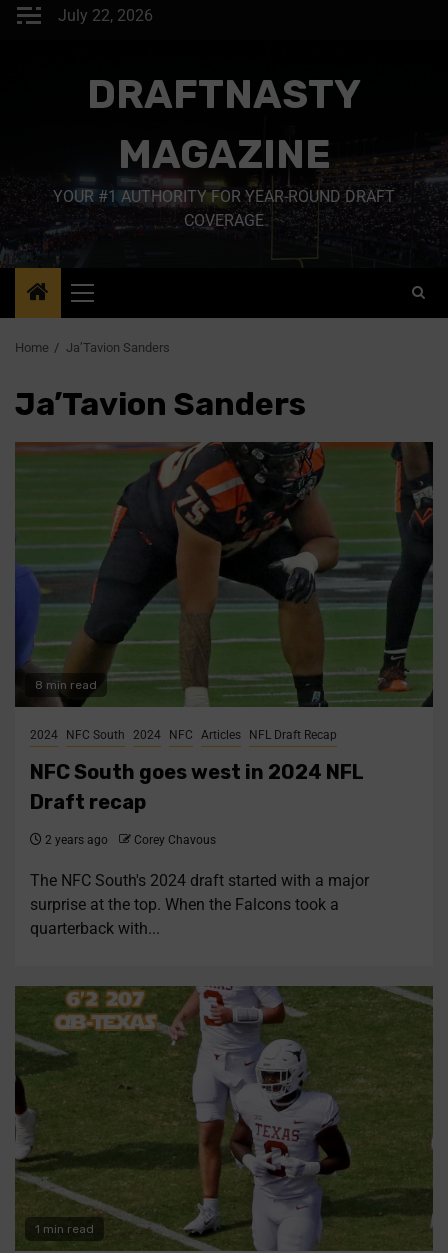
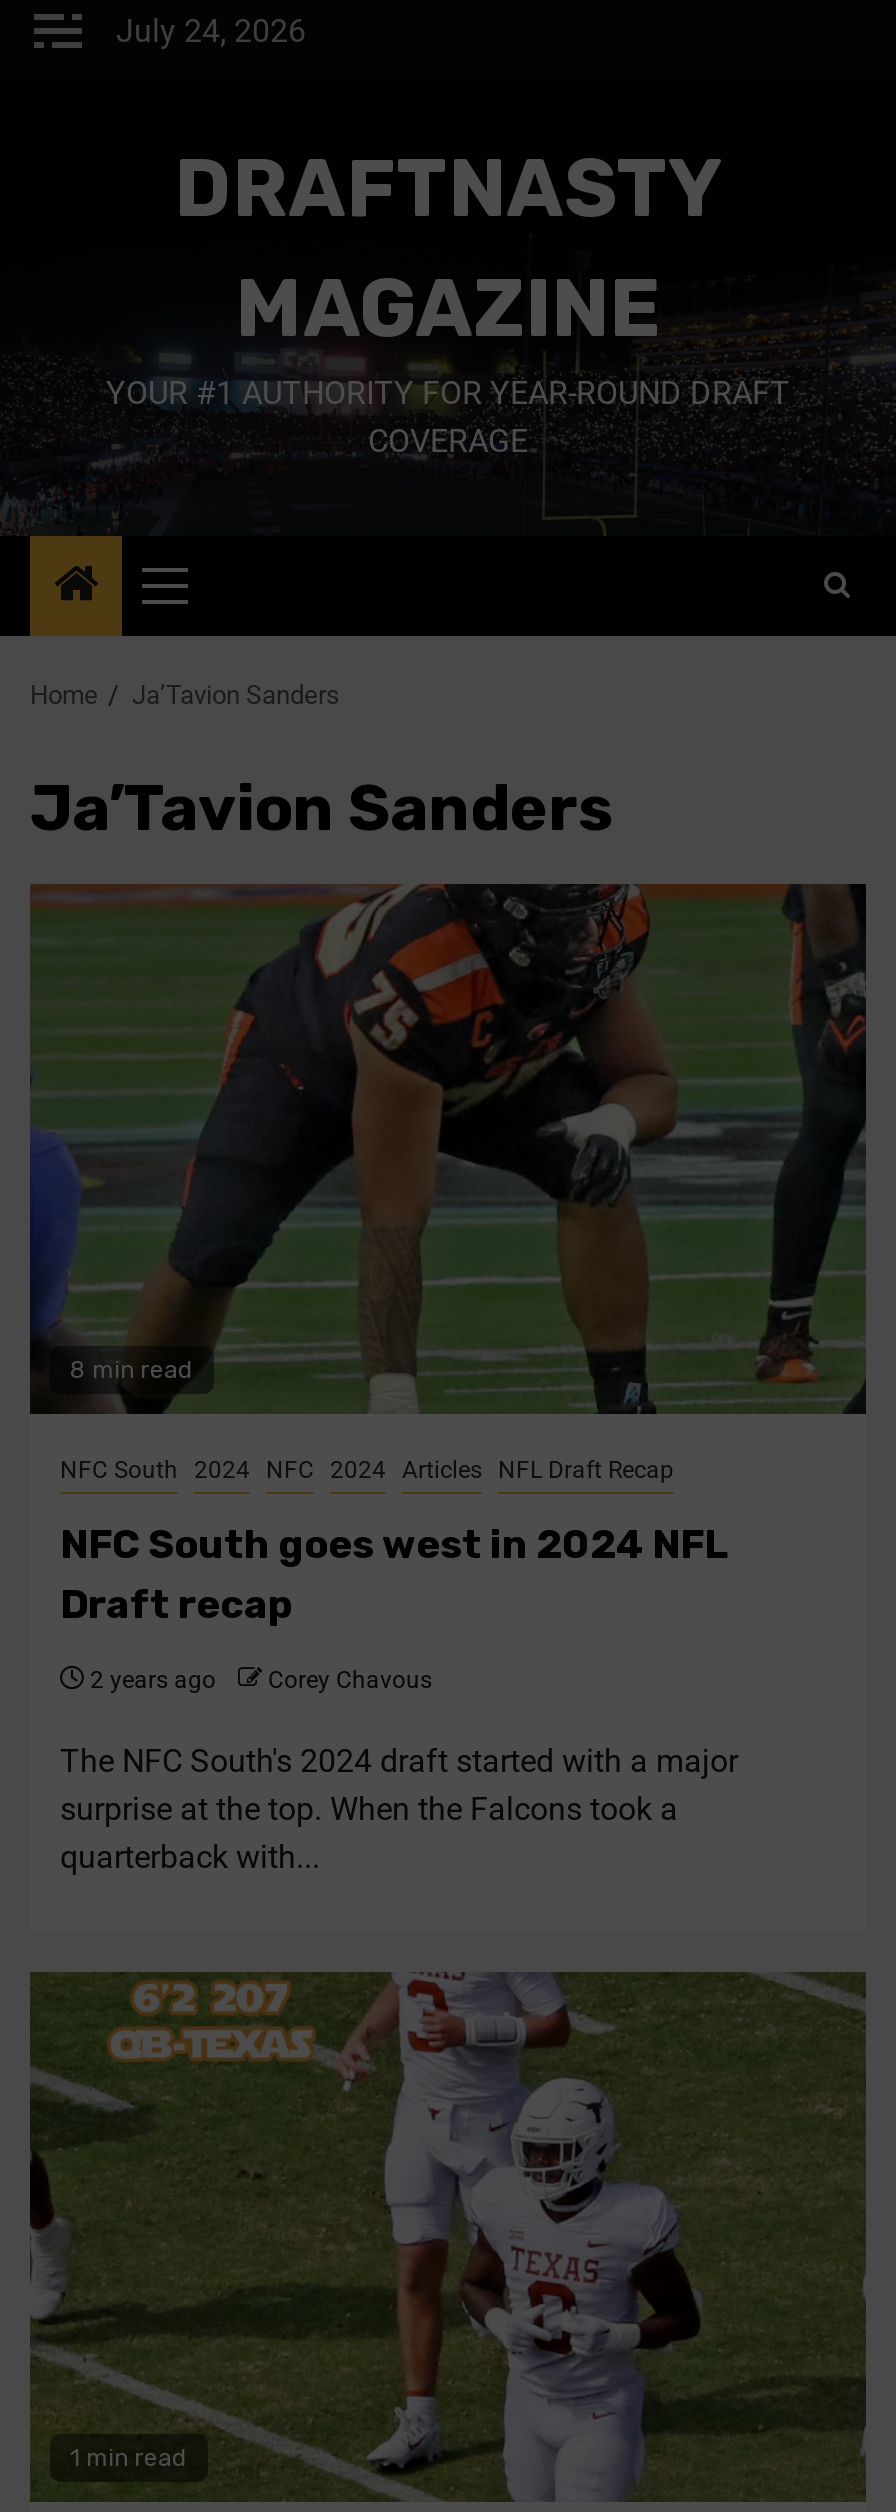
- July 22, 2026
+ July 24, 2026

- 2024 NFC South 2024 NFC Articles NFL Draft Recap
+ NFC South 2024 NFC 2024 Articles NFL Draft Recap
